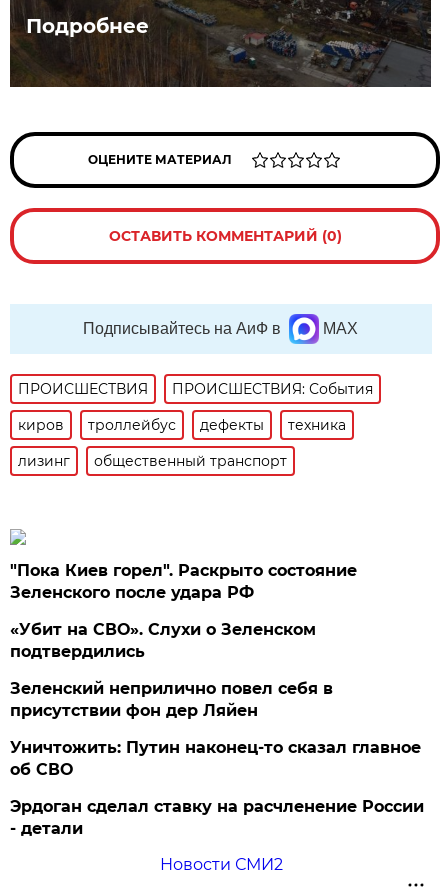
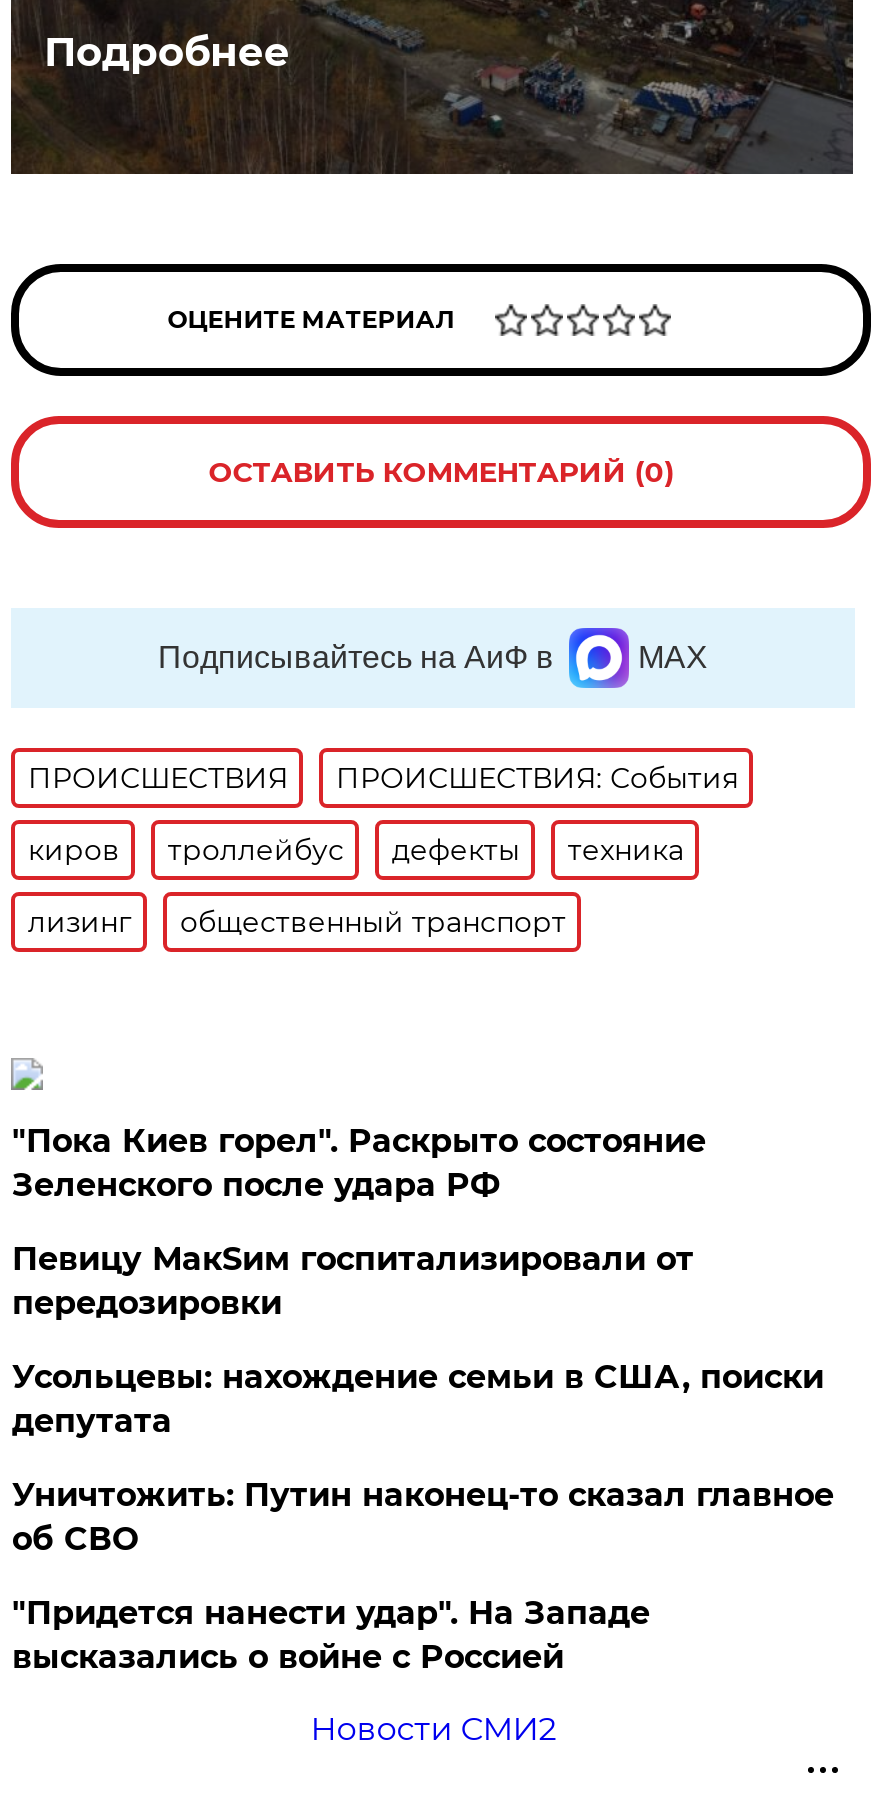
- «Убит на СВО». Слухи о Зеленском
- подтвердились
+ Певицу МакSим госпитализировали от
+ передозировки

- Зеленский неприлично повел cебя в
- присутствии фон дер Ляйен
+ Усольцевы: нахождение семьи в США, поиски
+ депутата

- Эрдоган сделал ставку на расчленение России
- - детали
+ "Придется нанести удар". На Западе
+ высказались о войне с Россией
